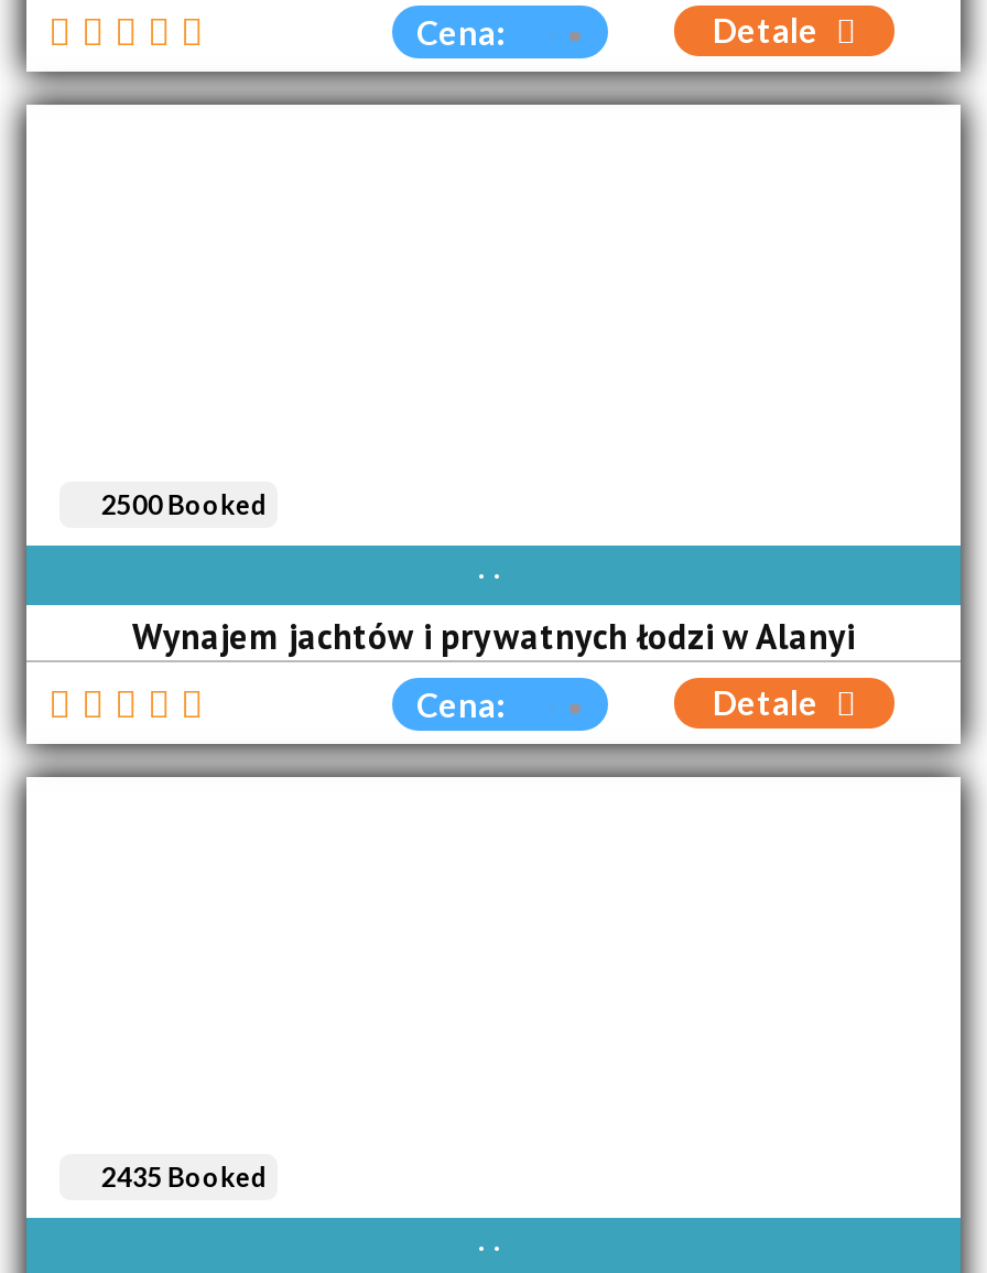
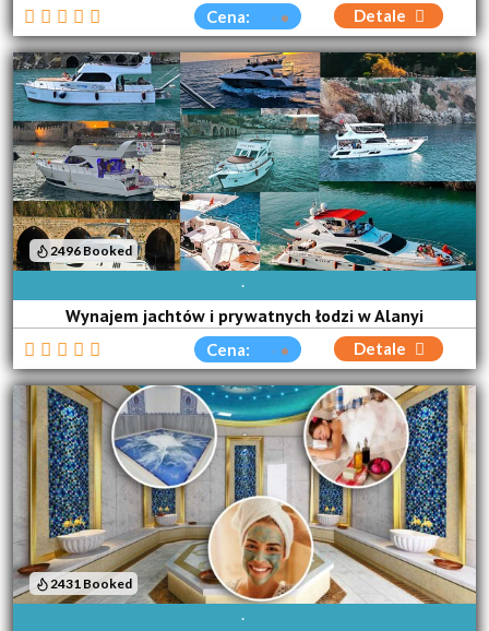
+ [image]

- 2500 Booked
+ 2496 Booked

+ [image]

- 2435 Booked
+ 2431 Booked
